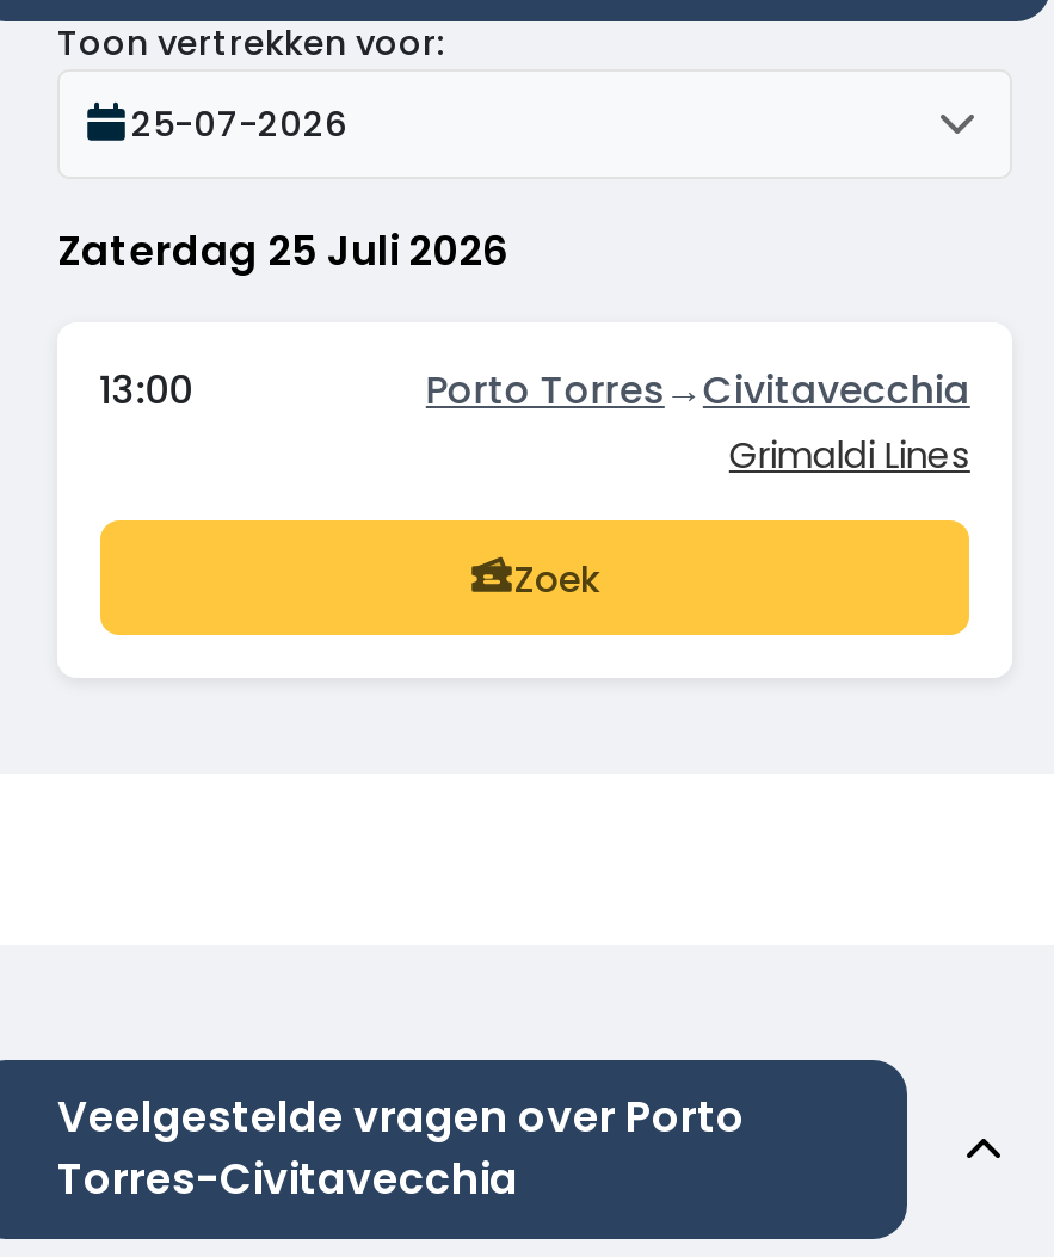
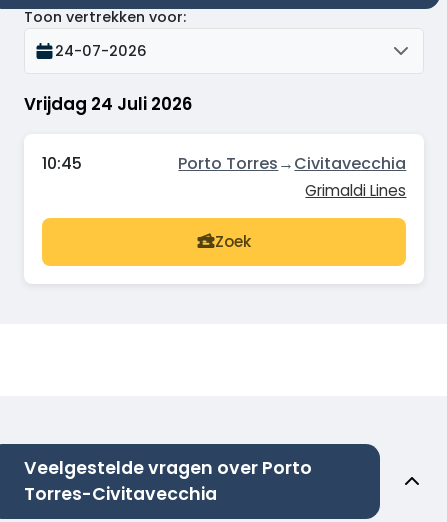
- 25-07-2026
+ 24-07-2026

- Zaterdag 25 Juli 2026
+ Vrijdag 24 Juli 2026

- 13:00
+ 10:45
